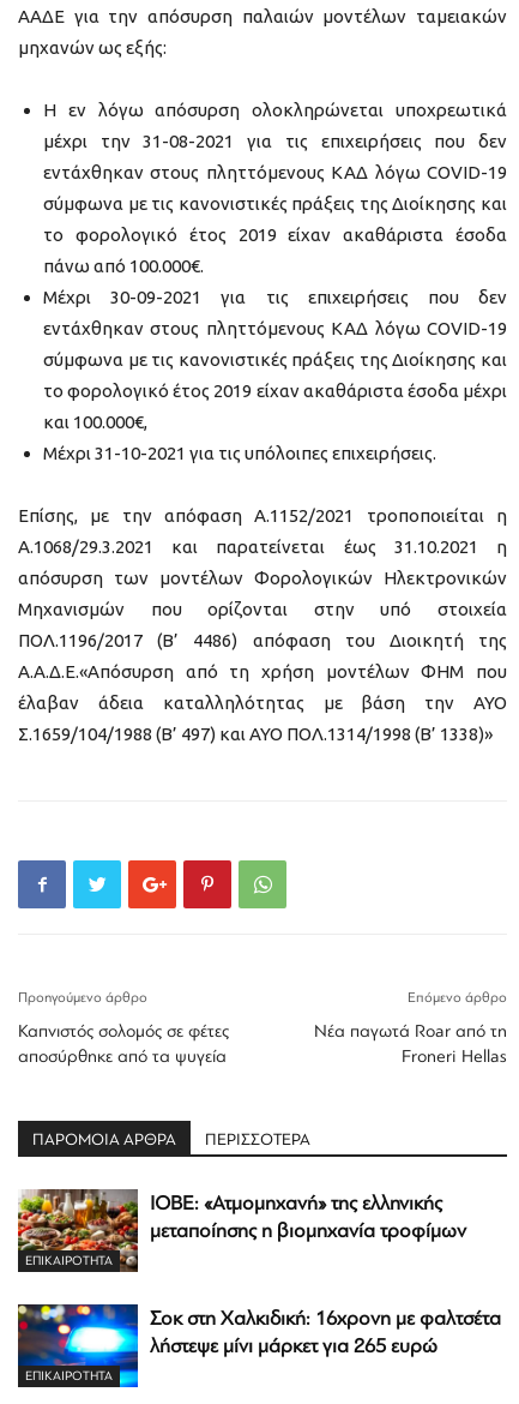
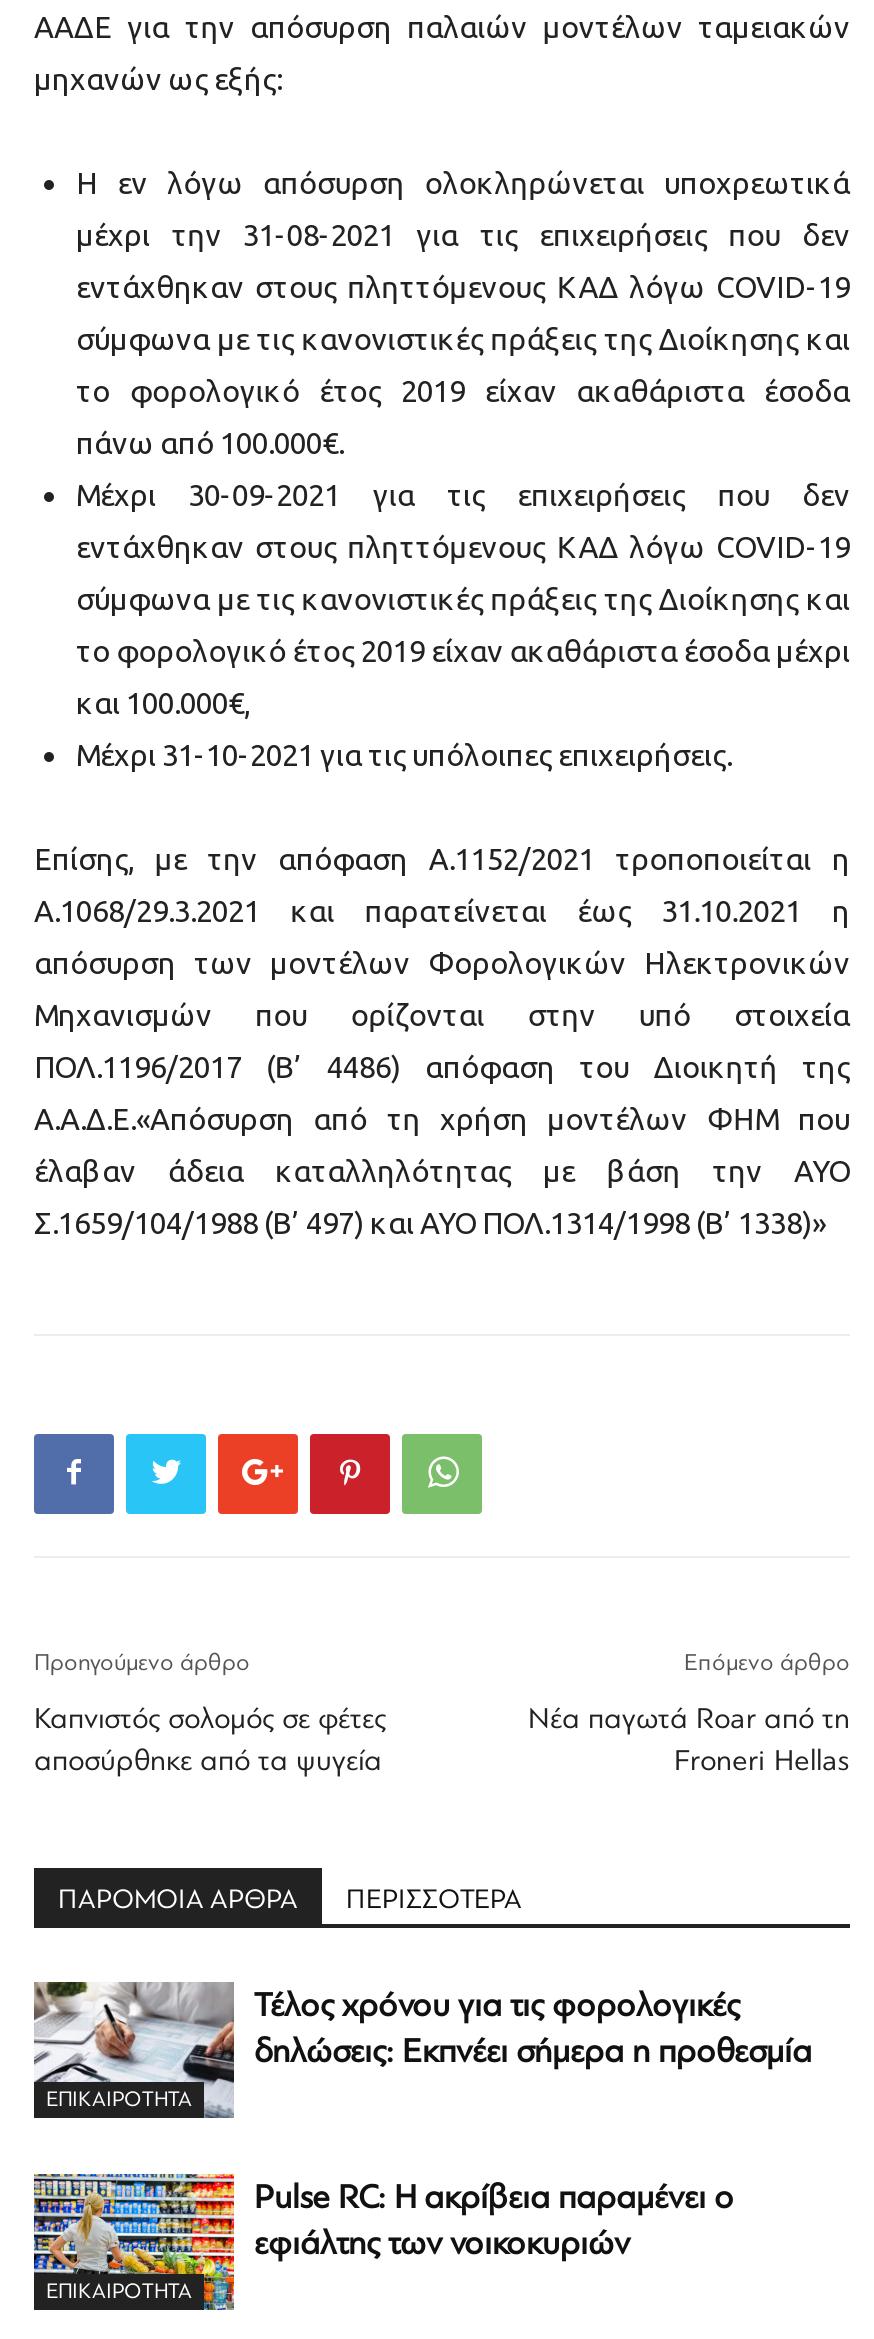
- [image]
- ΙΟΒΕ: «Ατμομηχανή» της ελληνικής
- μεταποίησης η βιομηχανία τροφίμων
+ [image]
+ Τέλος χρόνου για τις φορολογικές
+ δηλώσεις: Εκπνέει σήμερα η προθεσμία

- [image]
- Σοκ στη Χαλκιδική: 16χρονη με φαλτσέτα
- λήστεψε μίνι μάρκετ για 265 ευρώ
+ [image]
+ Pulse RC: Η ακρίβεια παραμένει ο
+ εφιάλτης των νοικοκυριών
